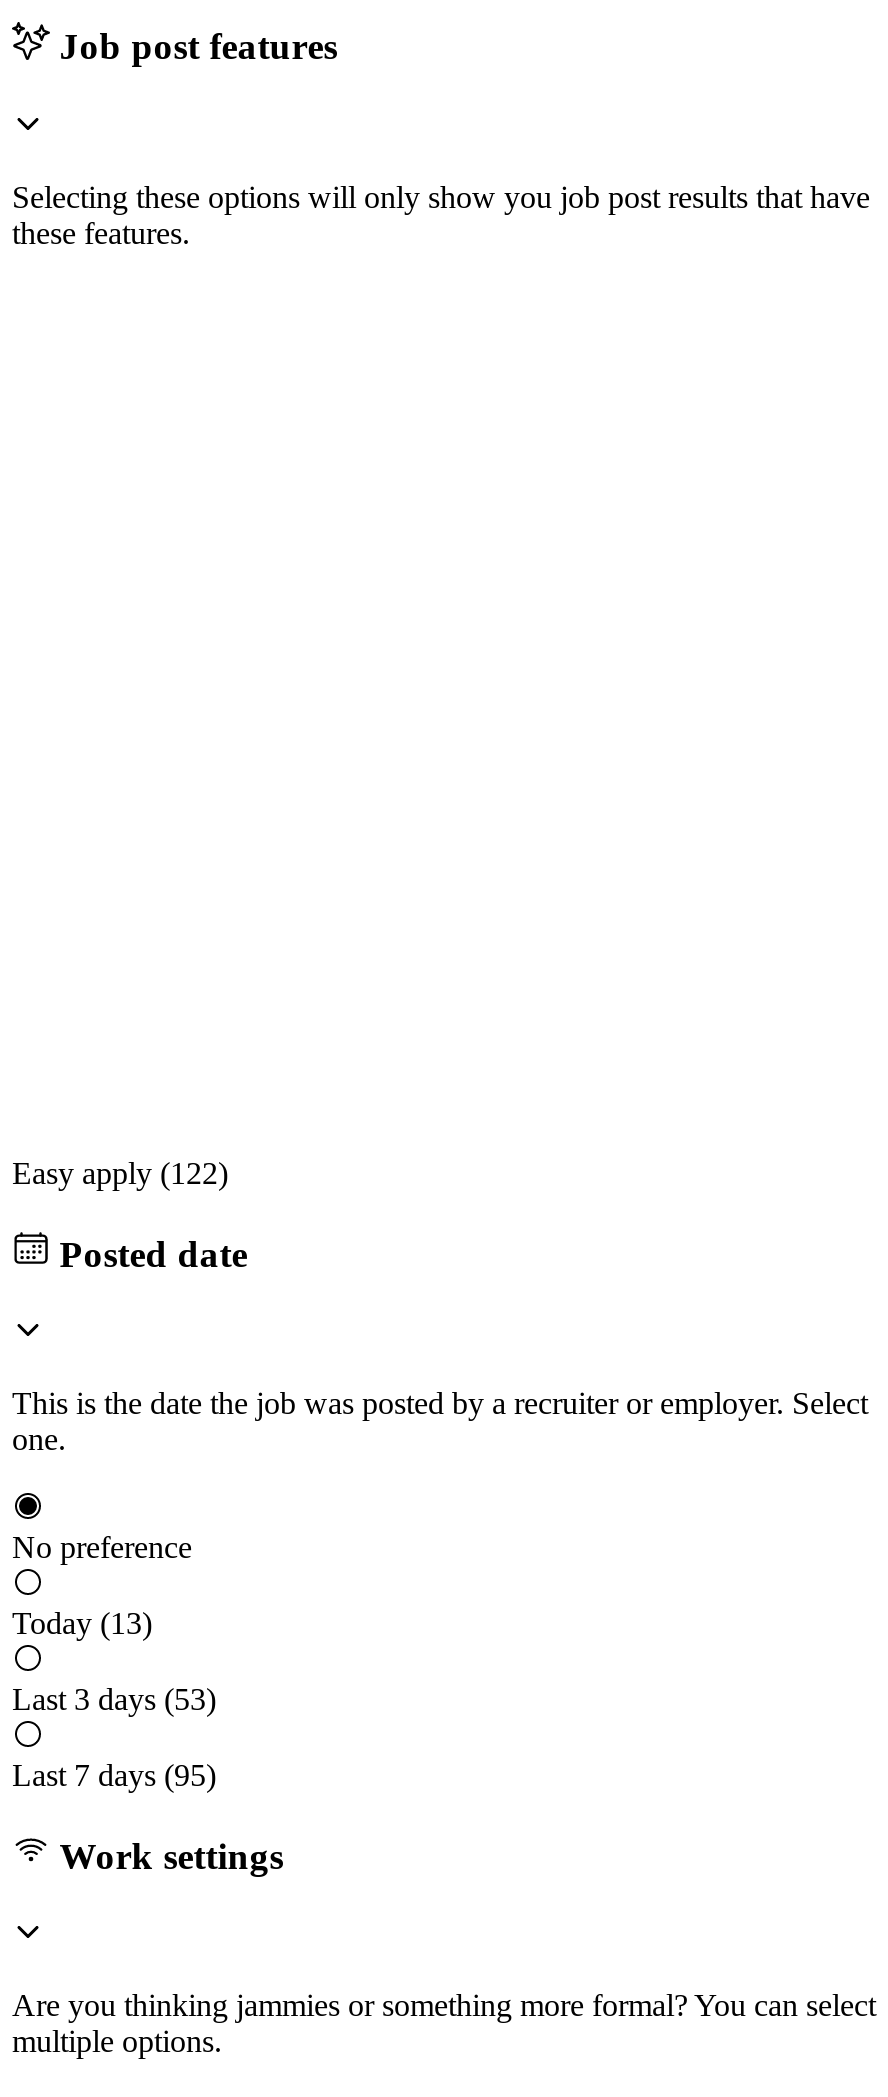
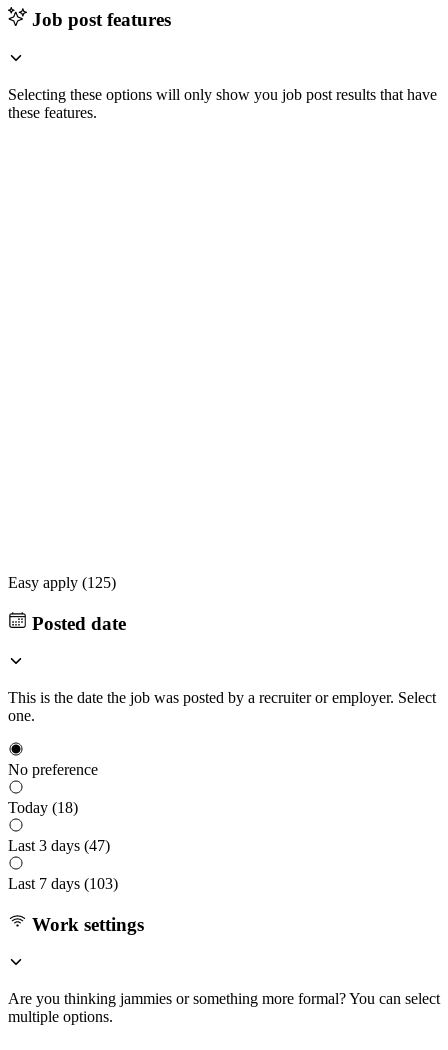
- Easy apply (122)
+ Easy apply (125)

- Today (13)
+ Today (18)

- Last 3 days (53)
+ Last 3 days (47)

- Last 7 days (95)
+ Last 7 days (103)
